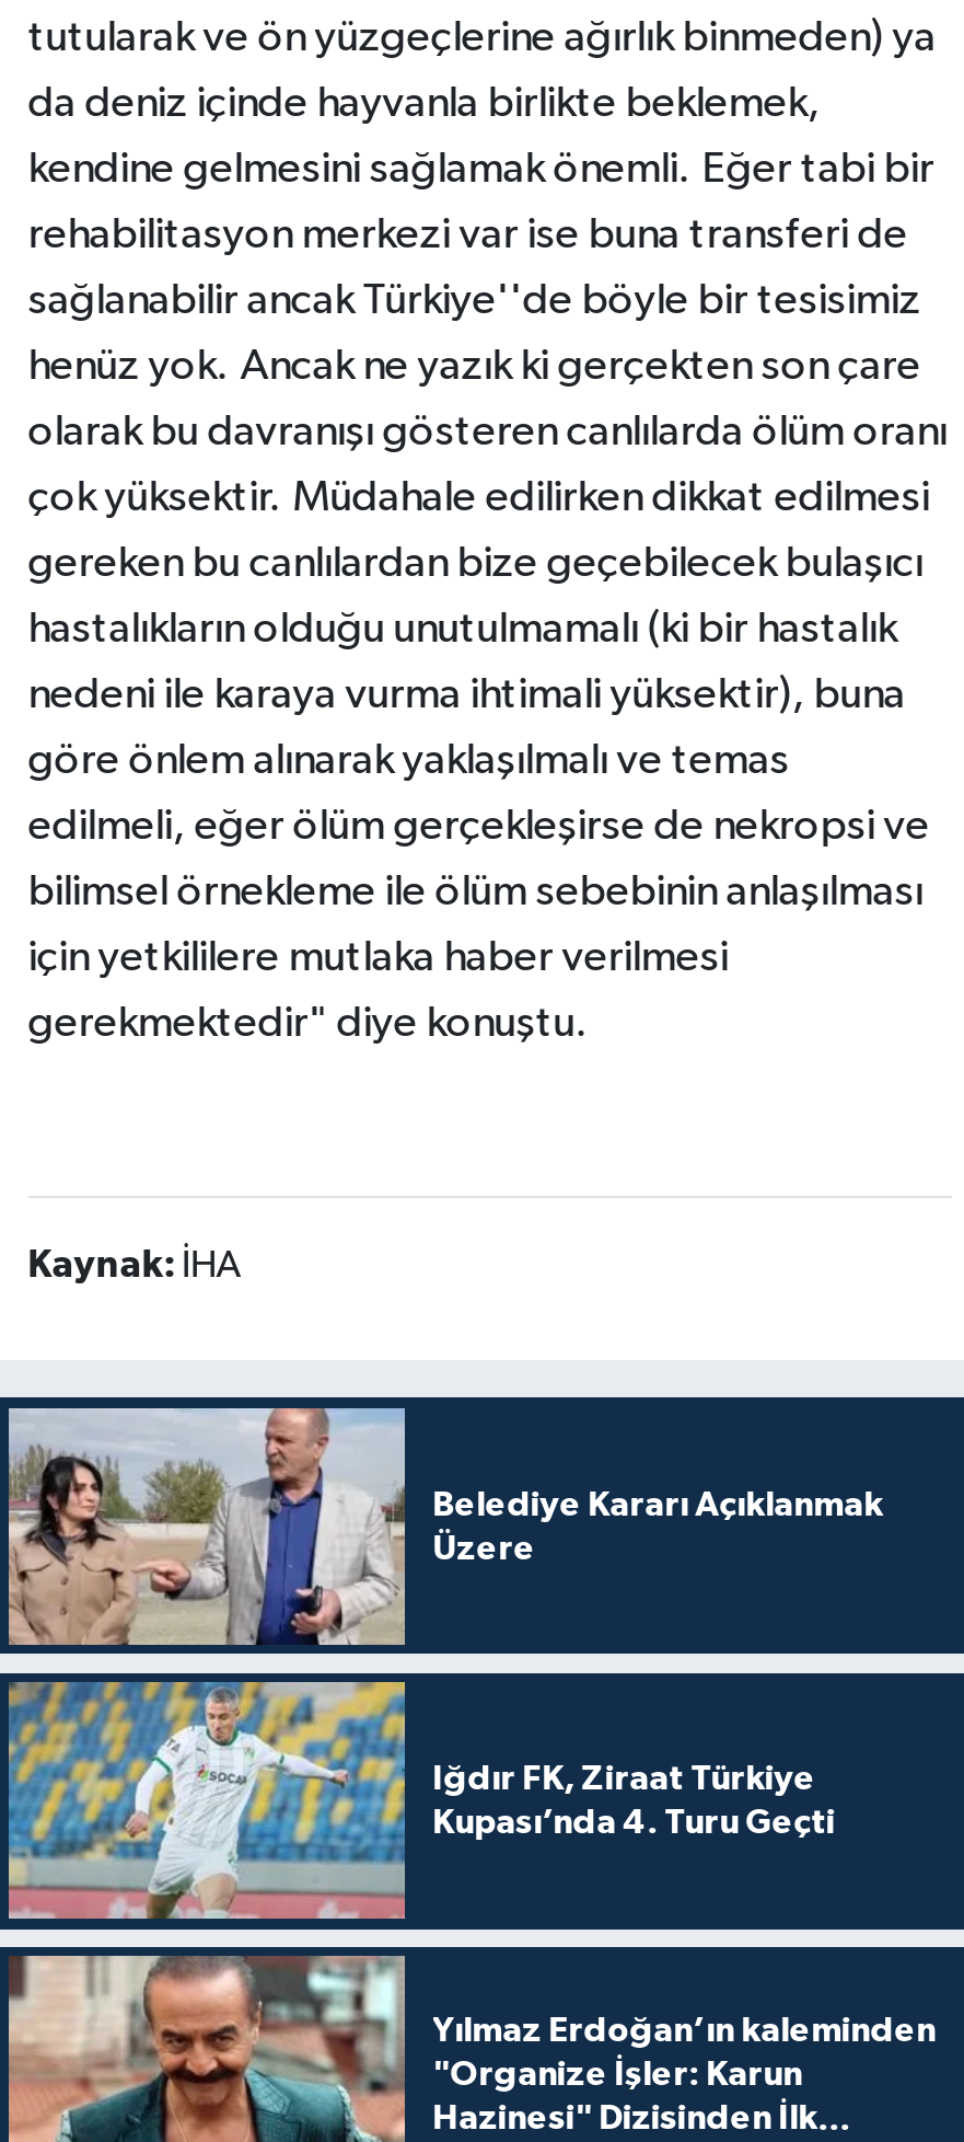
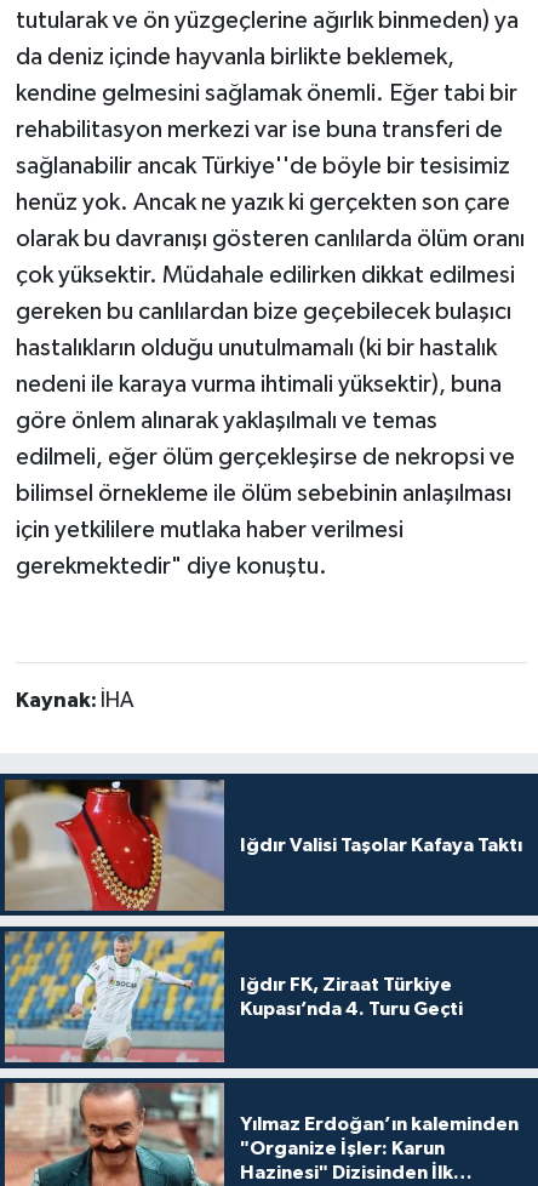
- [image]
- Belediye Kararı Açıklanmak
- Üzere
+ [image]
+ Iğdır Valisi Taşolar Kafaya Taktı
